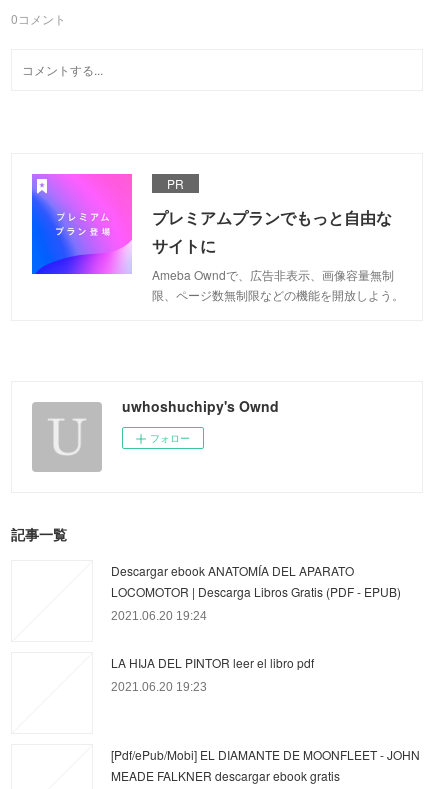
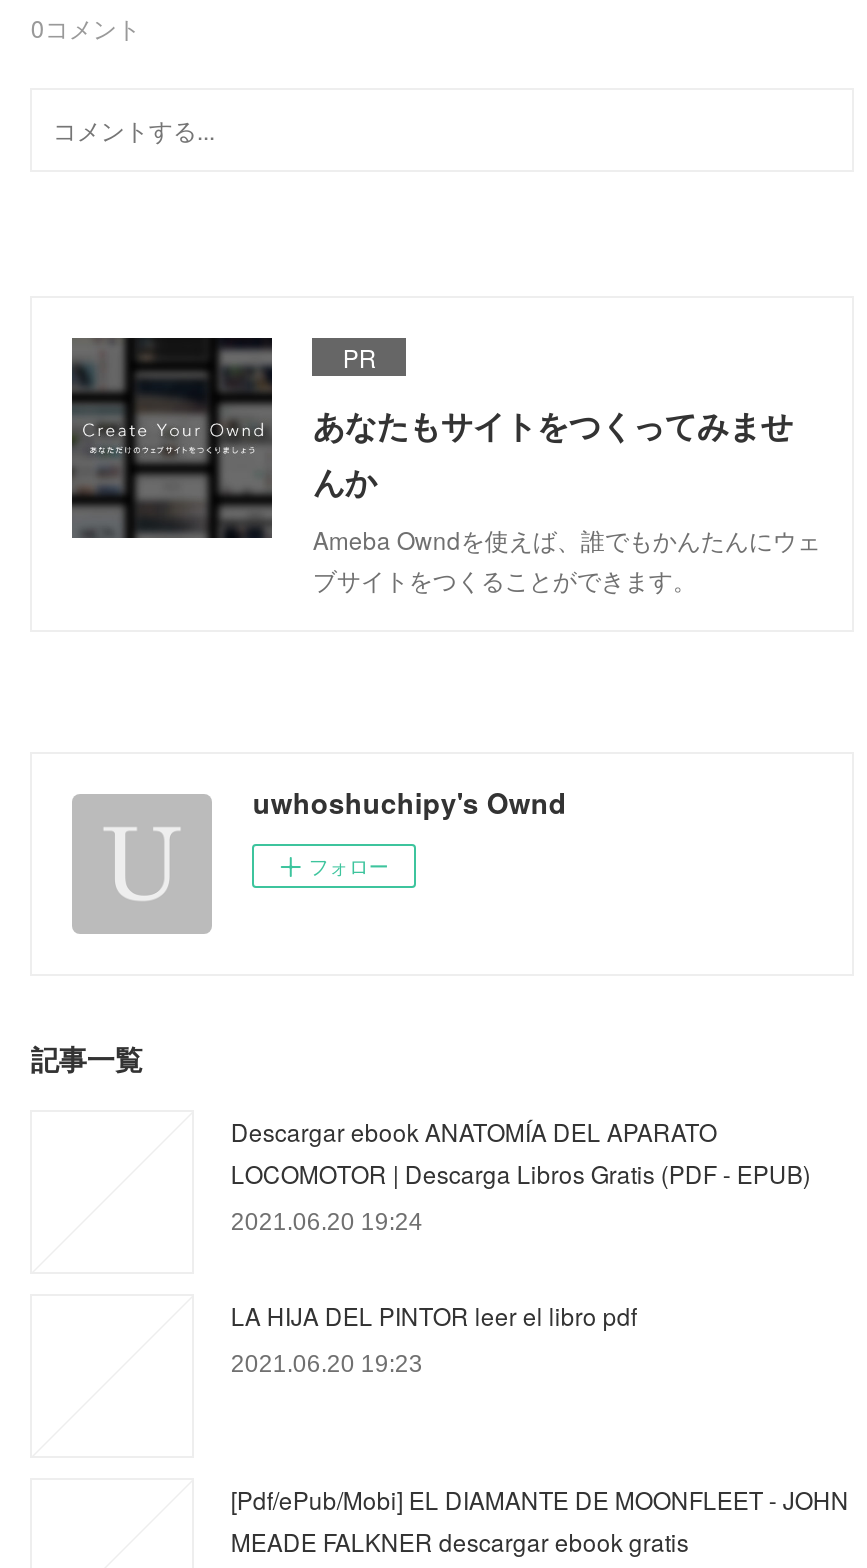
- [image]
- プレミアムプランでもっと自由な
- サイトに
- Ameba Owndで、広告非表示、画像容量無制
- 限、ページ数無制限などの機能を開放しよう。
+ [image]
+ あなたもサイトをつくってみませ
+ んか
+ Ameba Owndを使えば、誰でもかんたんにウェ
+ ブサイトをつくることができます。
